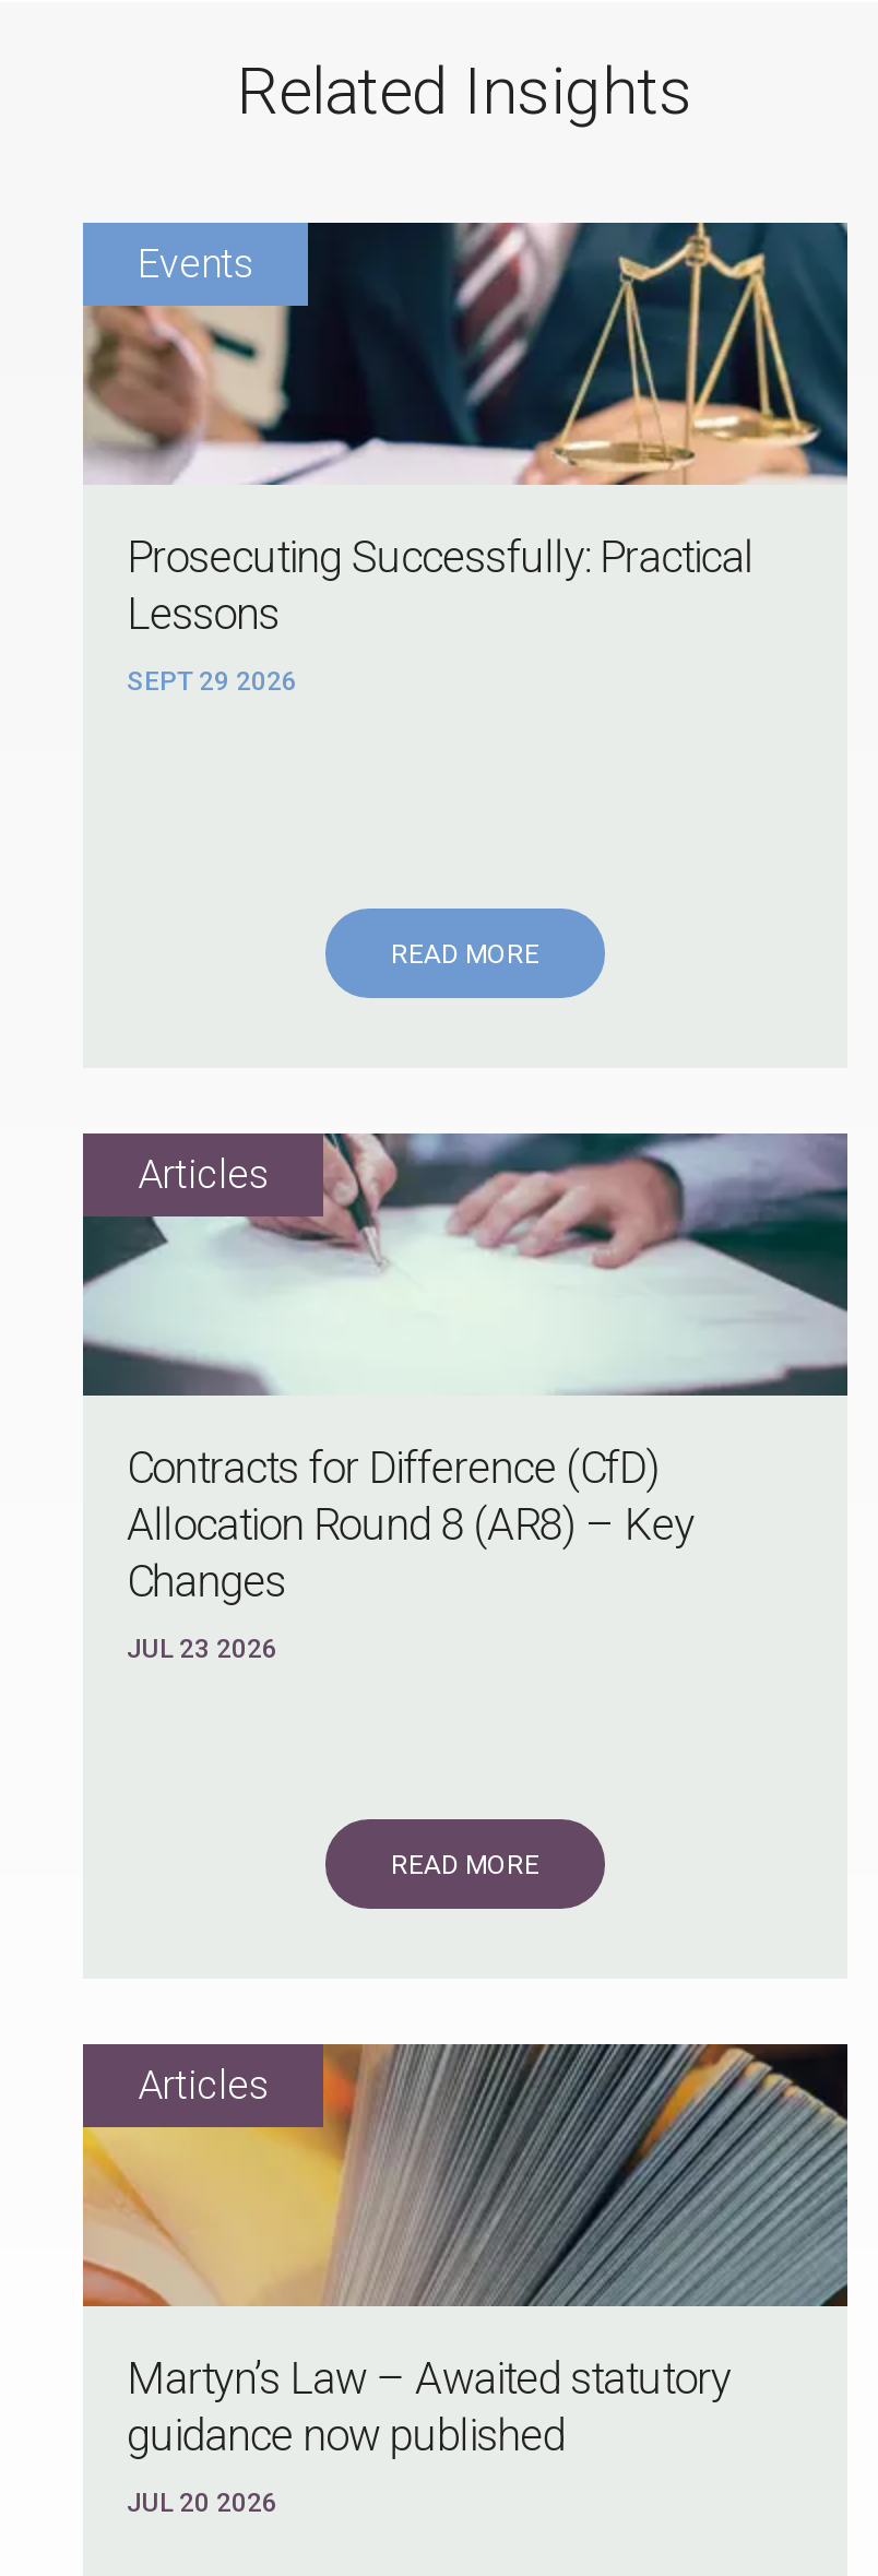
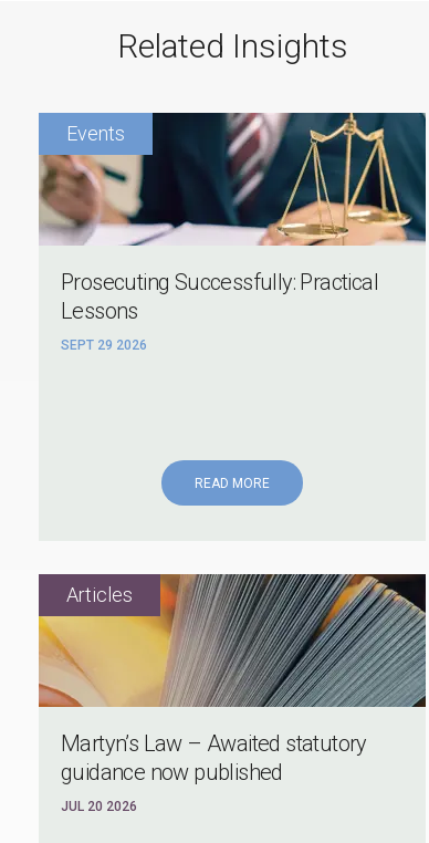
- [image]
- Contracts for Difference (CfD)
- Allocation Round 8 (AR8) – Key
- Changes
- JUL 23 2026

- READ MORE
